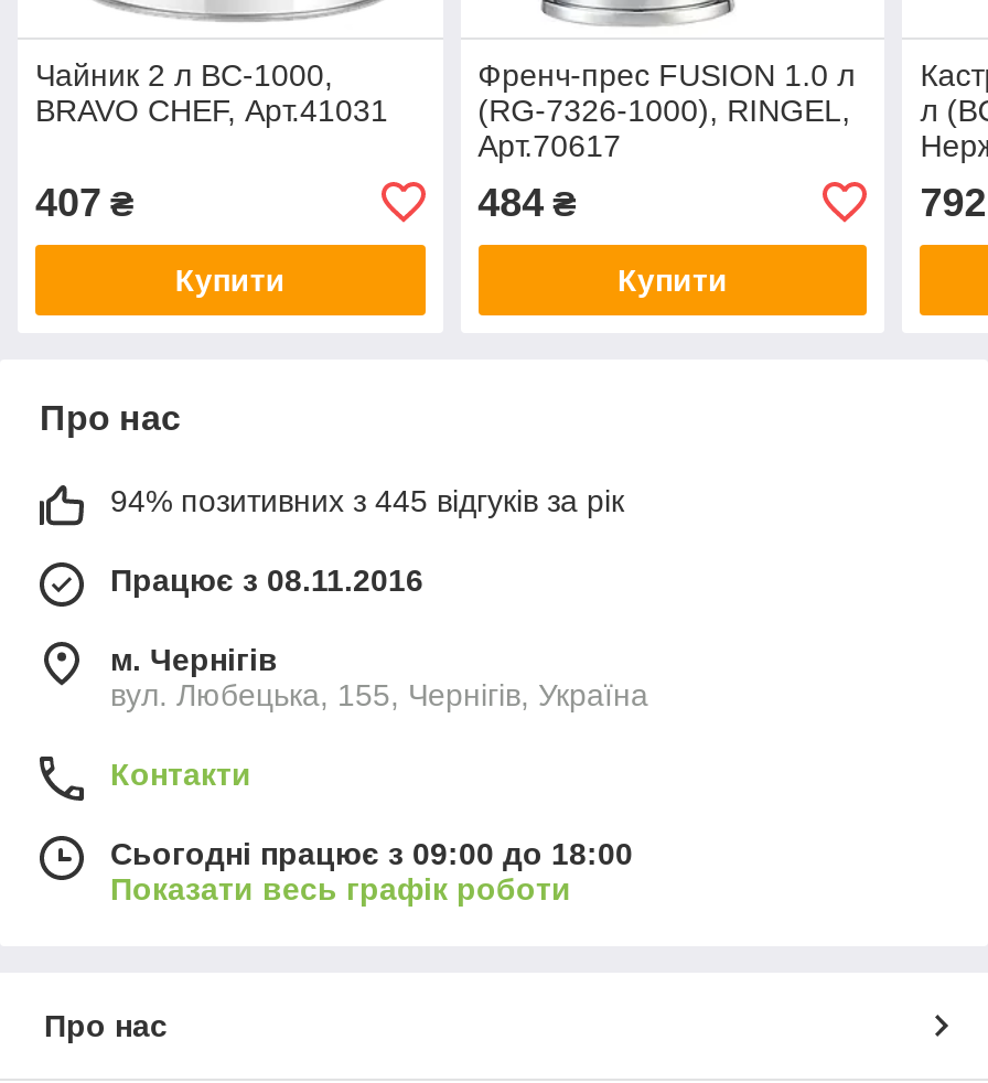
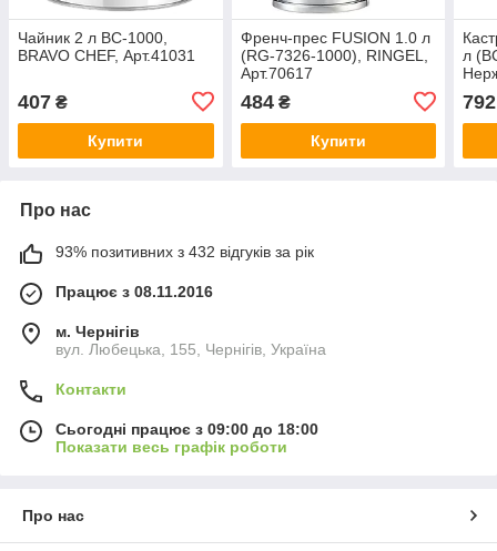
- 94% позитивних з 445 відгуків за рік
+ 93% позитивних з 432 відгуків за рік
